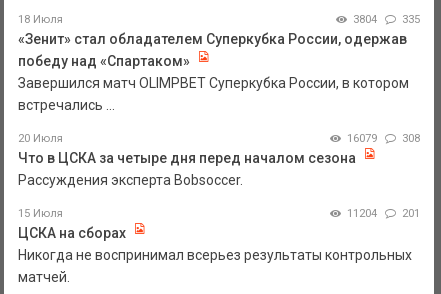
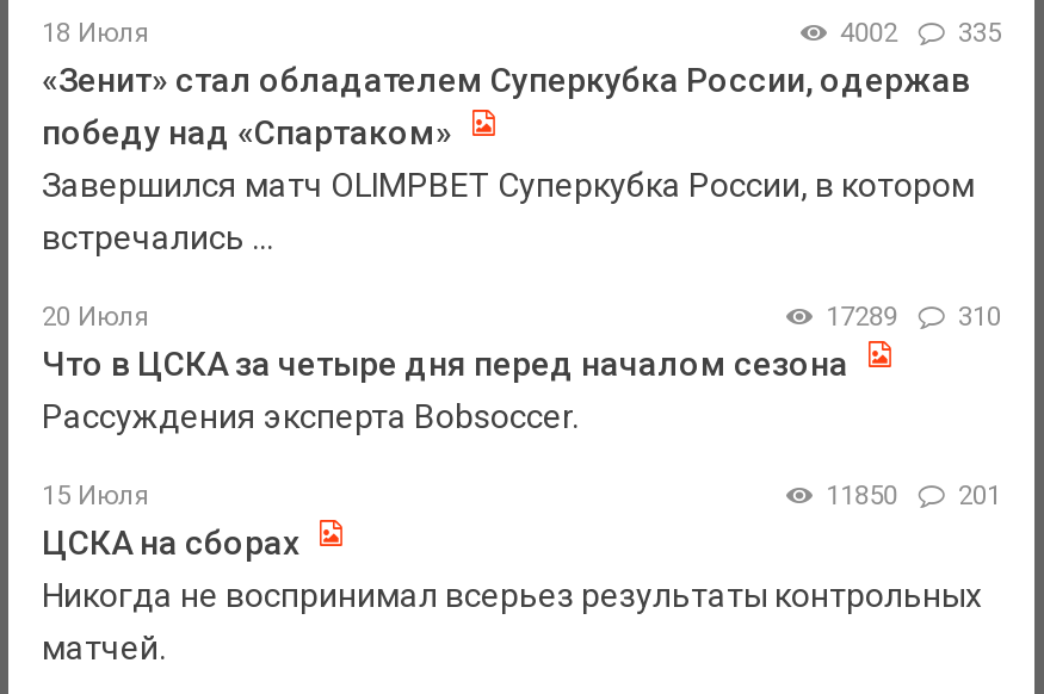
- 3804 335
+ 4002 335

- 16079
+ 17289

- 308
+ 310

- 11204 201
+ 11850 201
